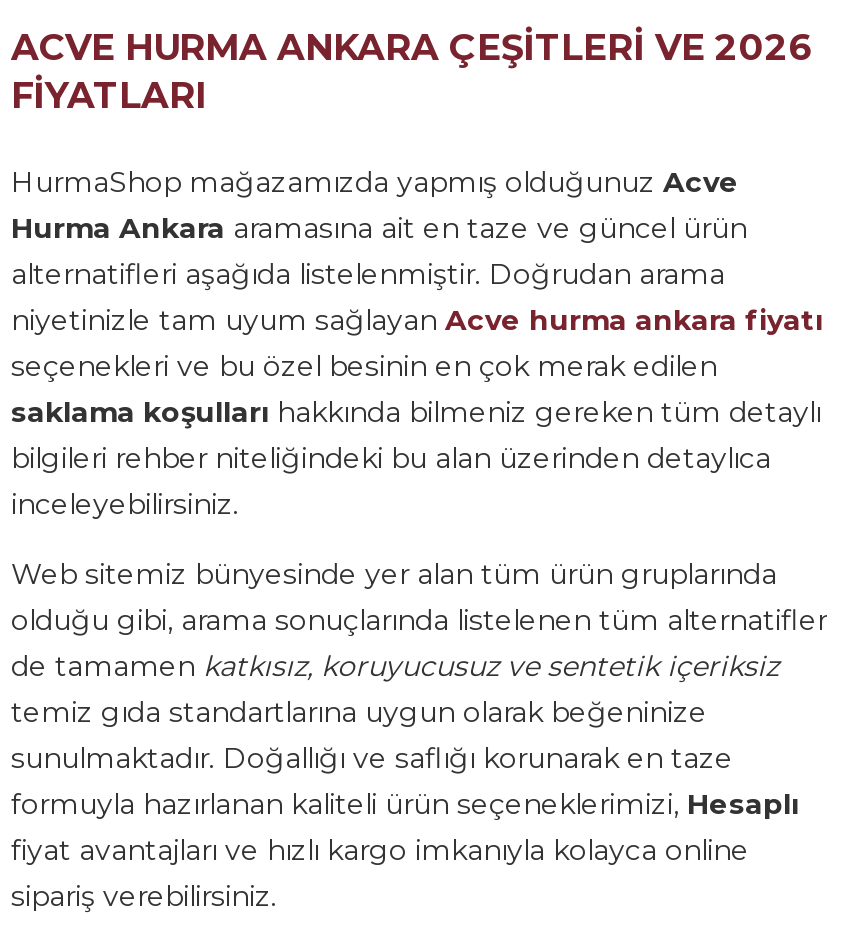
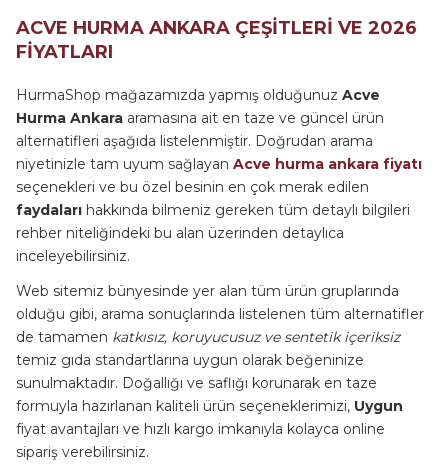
- saklama koşulları hakkında bilmeniz gereken tüm detaylı
- bilgileri rehber niteliğindeki bu alan üzerinden detaylıca
+ faydaları hakkında bilmeniz gereken tüm detaylı bilgileri
+ rehber niteliğindeki bu alan üzerinden detaylıca

- formuyla hazırlanan kaliteli ürün seçeneklerimizi, Hesaplı
+ formuyla hazırlanan kaliteli ürün seçeneklerimizi, Uygun
